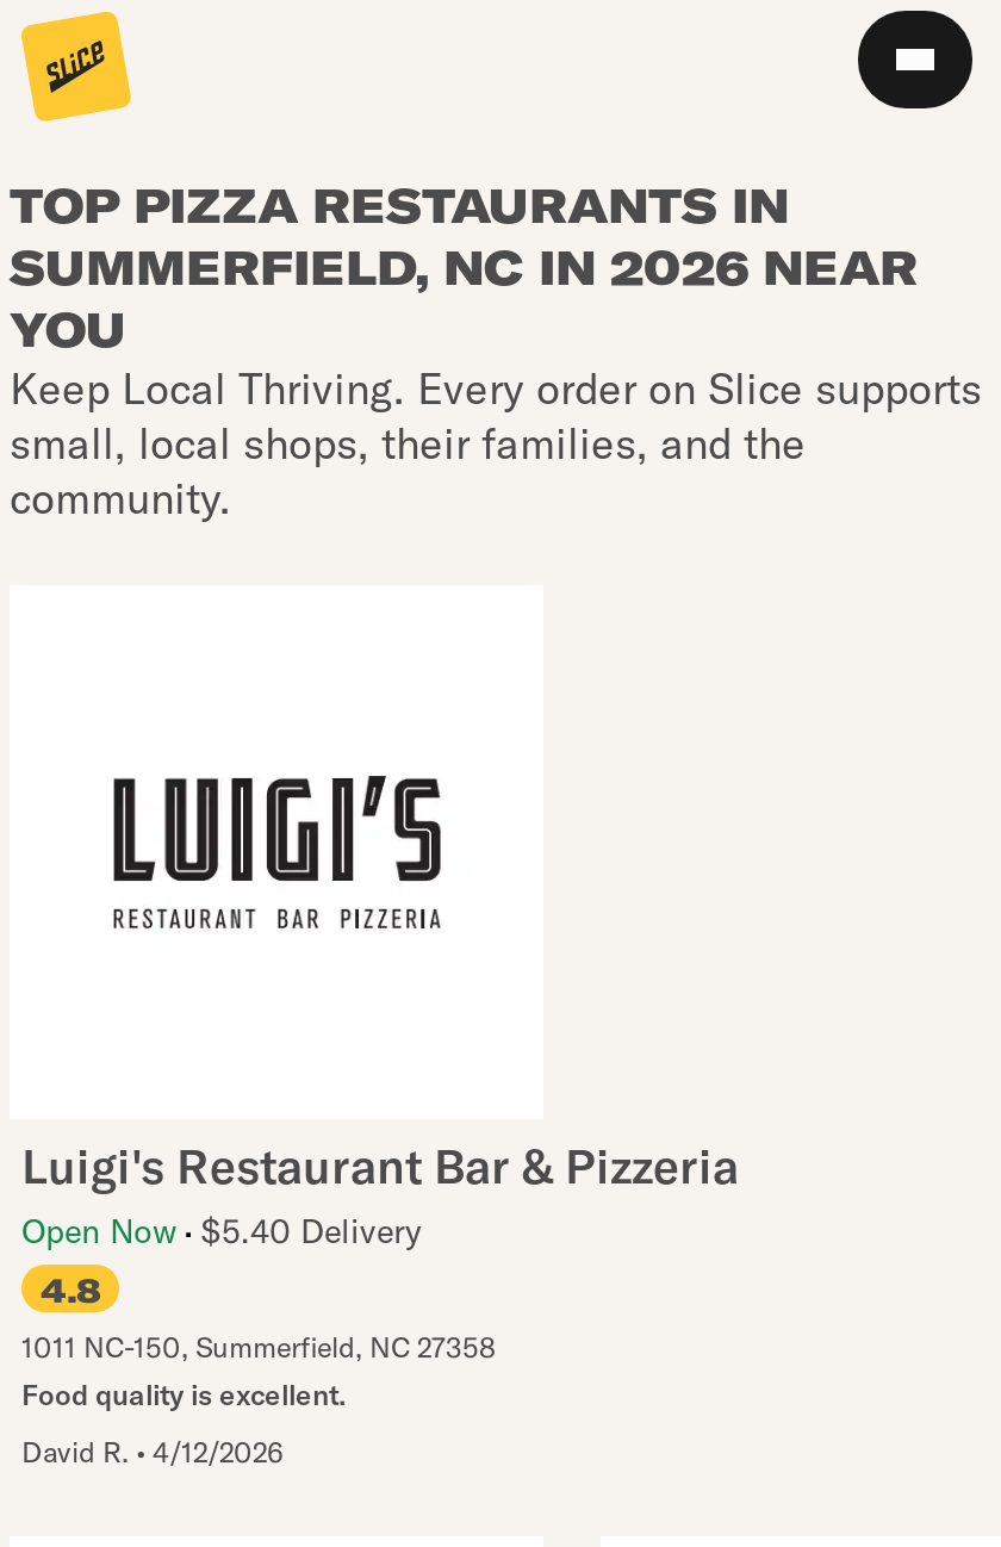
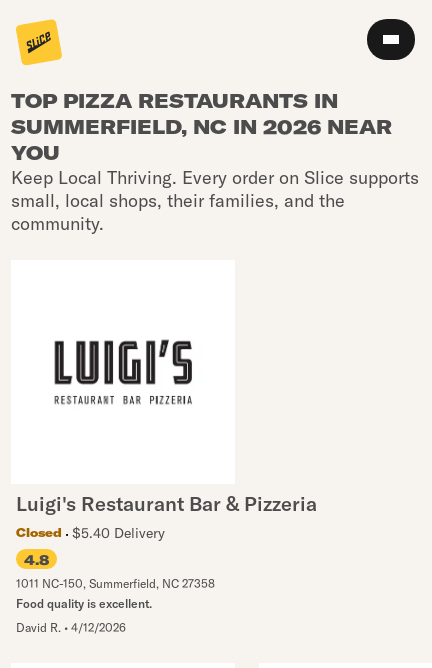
- Open Now $5.40 Delivery
+ Closed
+ $5.40 Delivery
